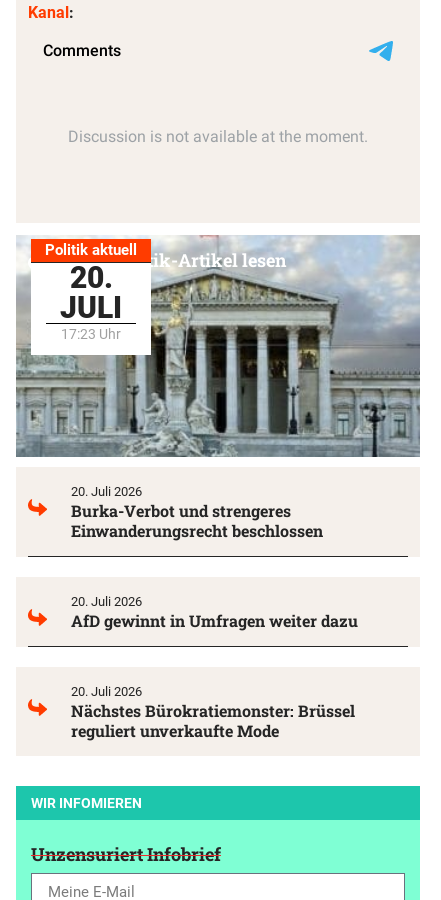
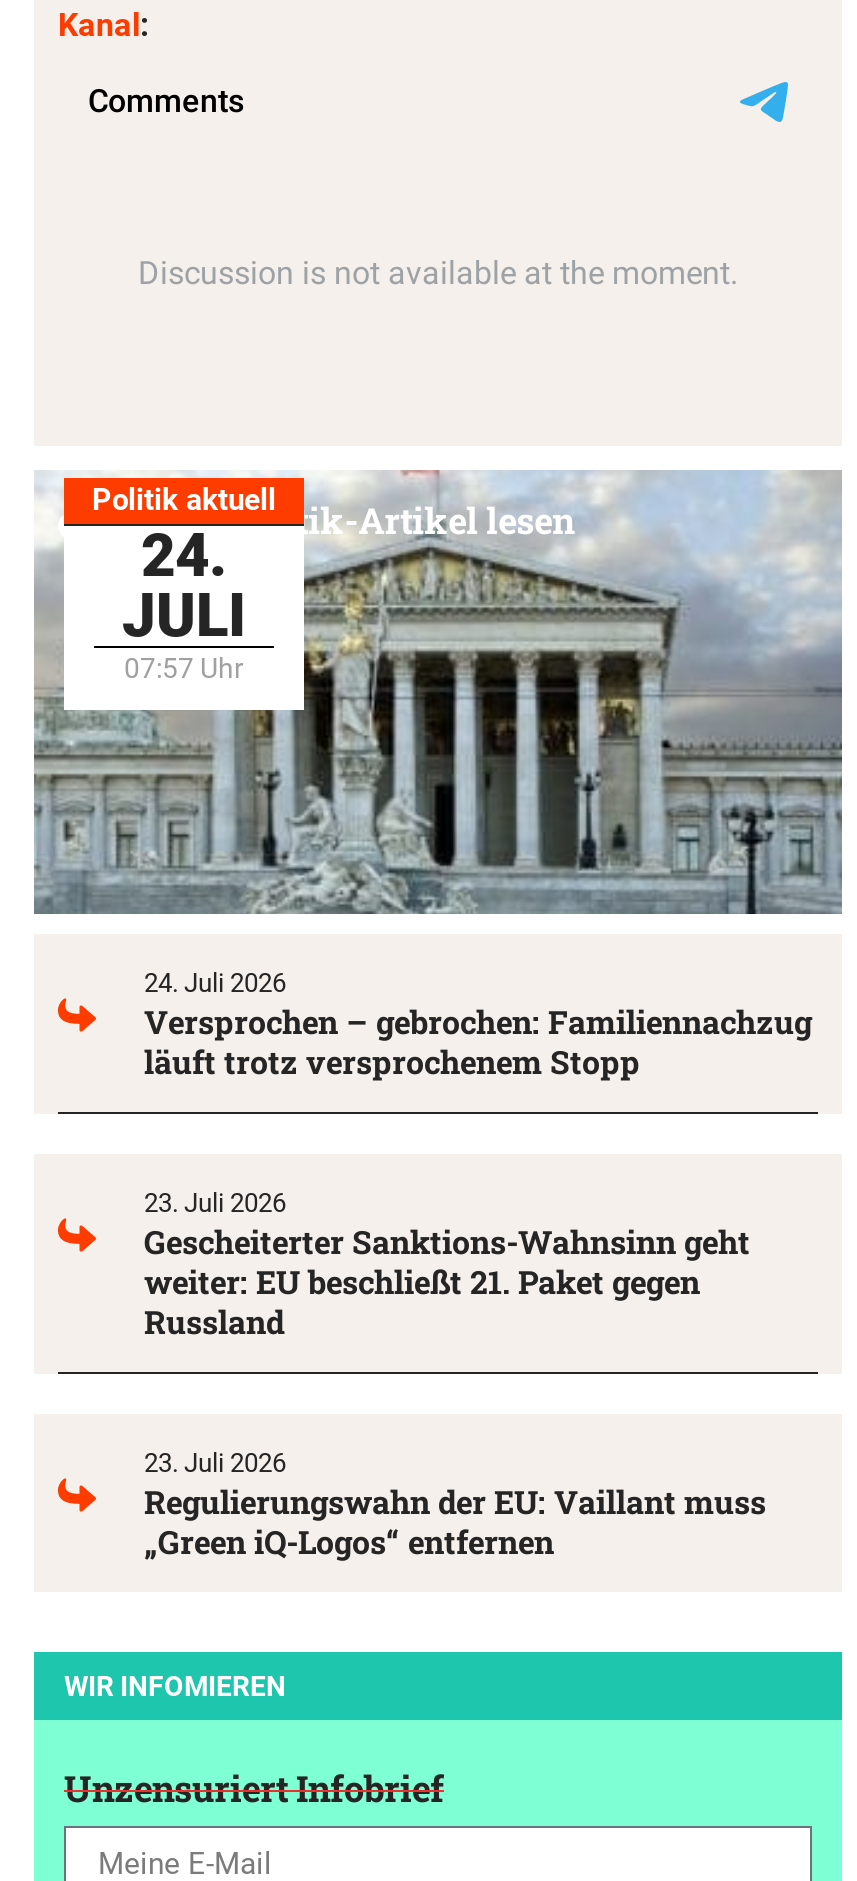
- 20.
+ 24.

- 17:23 Uhr
+ 07:57 Uhr

- 20. Juli 2026
- Burka-Verbot und strengeres
- Einwanderungsrecht beschlossen
+ 24. Juli 2026
+ Versprochen – gebrochen: Familiennachzug
+ läuft trotz versprochenem Stopp

- 20. Juli 2026
- AfD gewinnt in Umfragen weiter dazu
+ 23. Juli 2026
+ Gescheiterter Sanktions-Wahnsinn geht
+ weiter: EU beschließt 21. Paket gegen
+ Russland

- 20. Juli 2026
- Nächstes Bürokratiemonster: Brüssel
- reguliert unverkaufte Mode
+ 23. Juli 2026
+ Regulierungswahn der EU: Vaillant muss
+ „Green iQ-Logos“ entfernen
